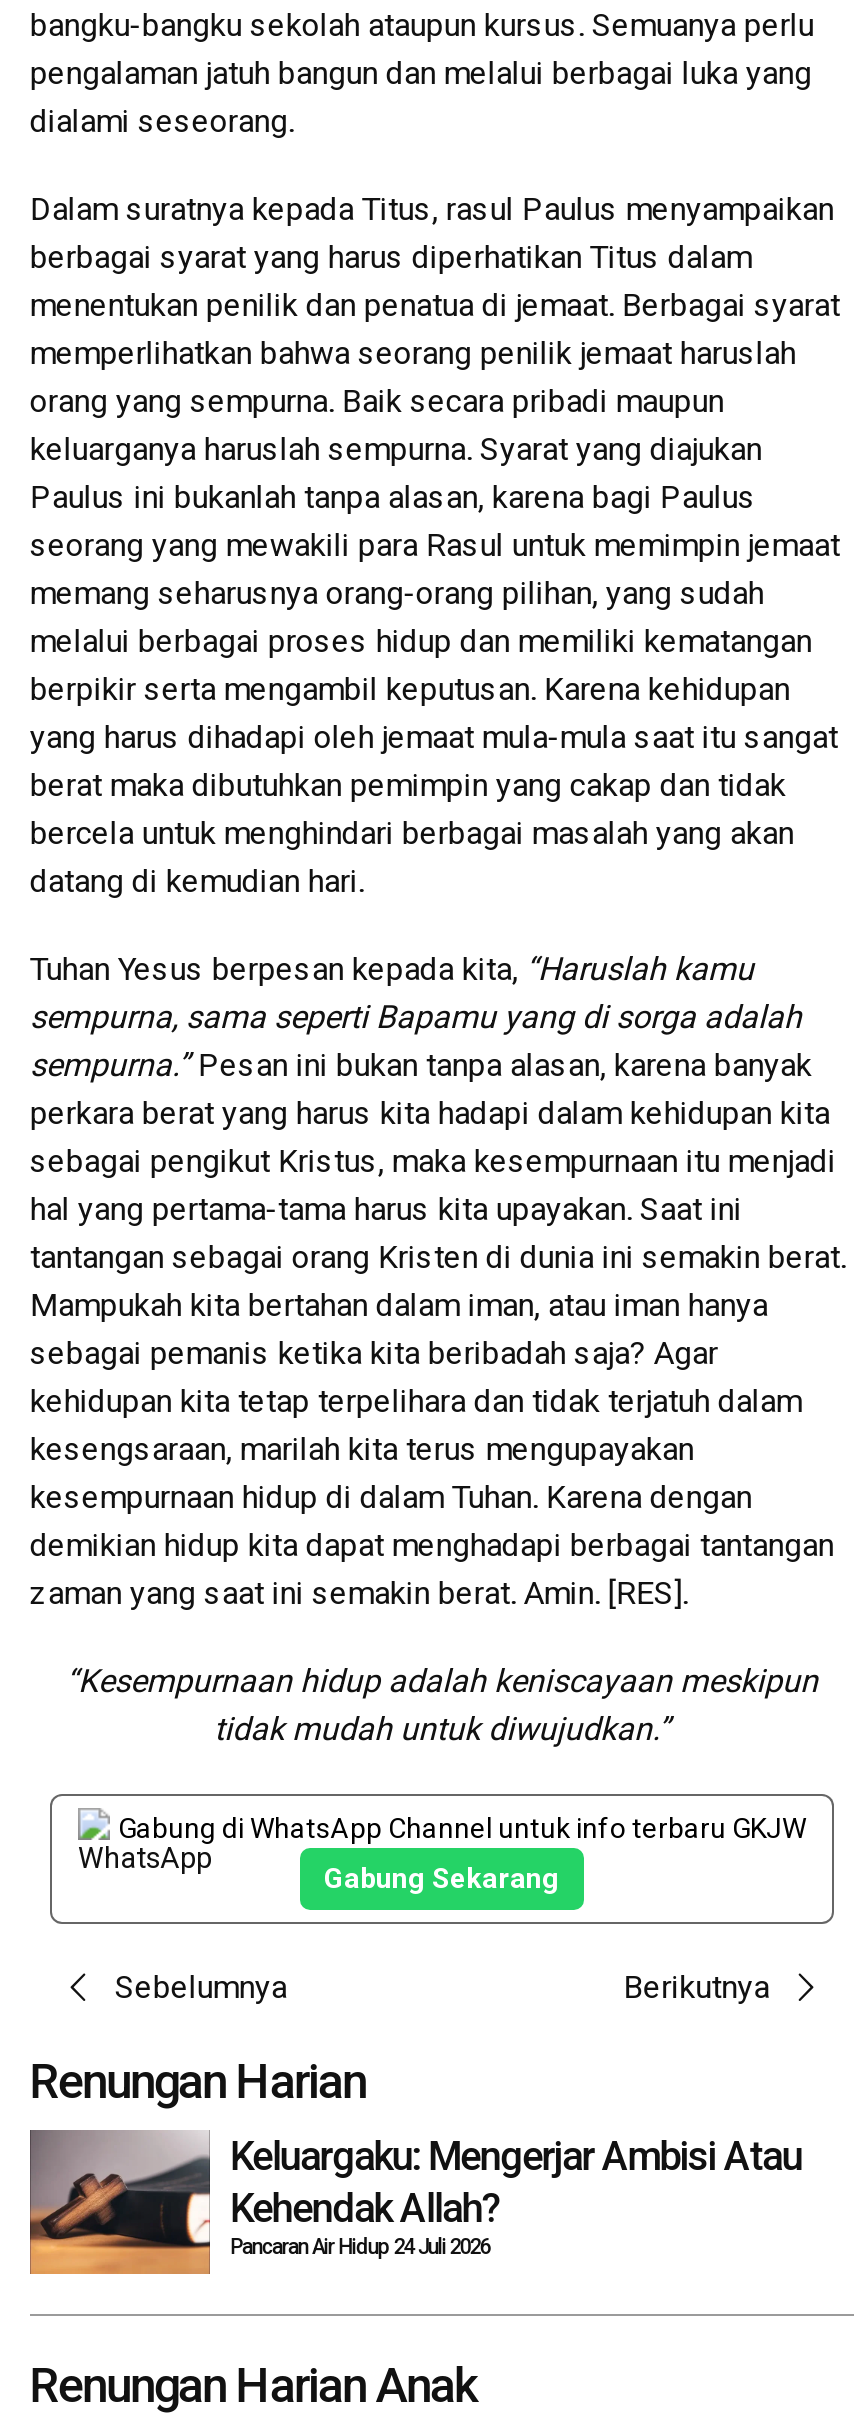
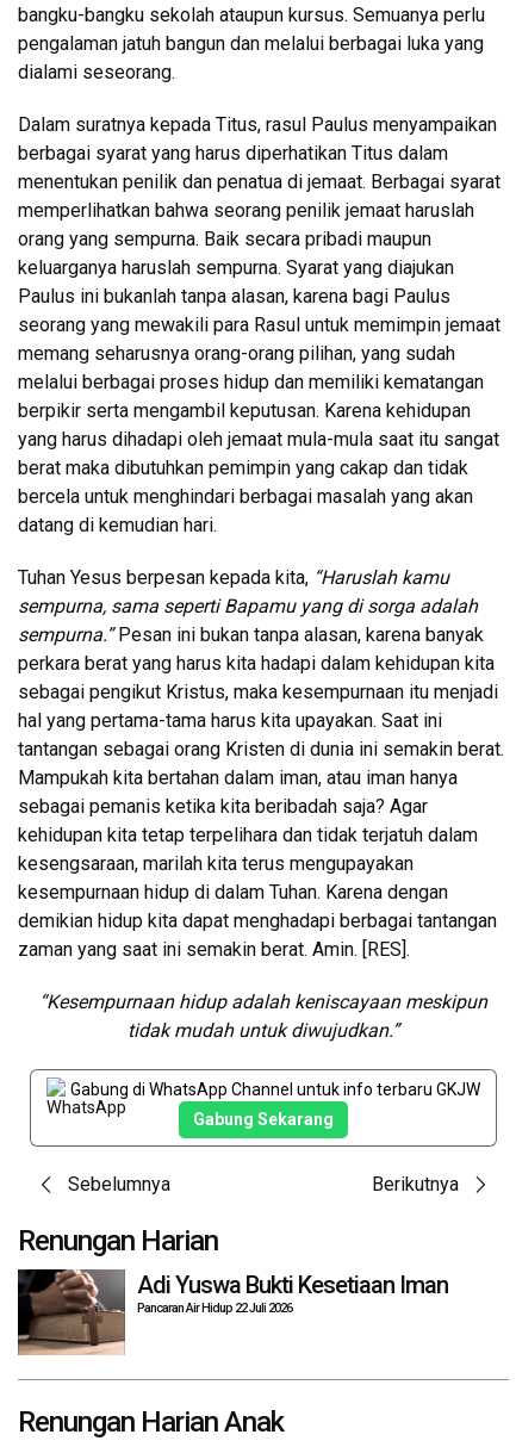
- [image]
- Keluargaku: Mengerjar Ambisi Atau
- Kehendak Allah?
- Pancaran Air Hidup 24 Juli 2026
+ [image]
+ Adi Yuswa Bukti Kesetiaan Iman
+ Pancaran Air Hidup 22 Juli 2026
